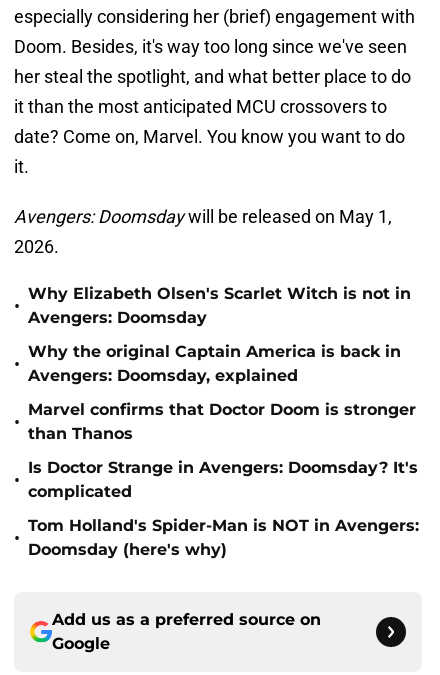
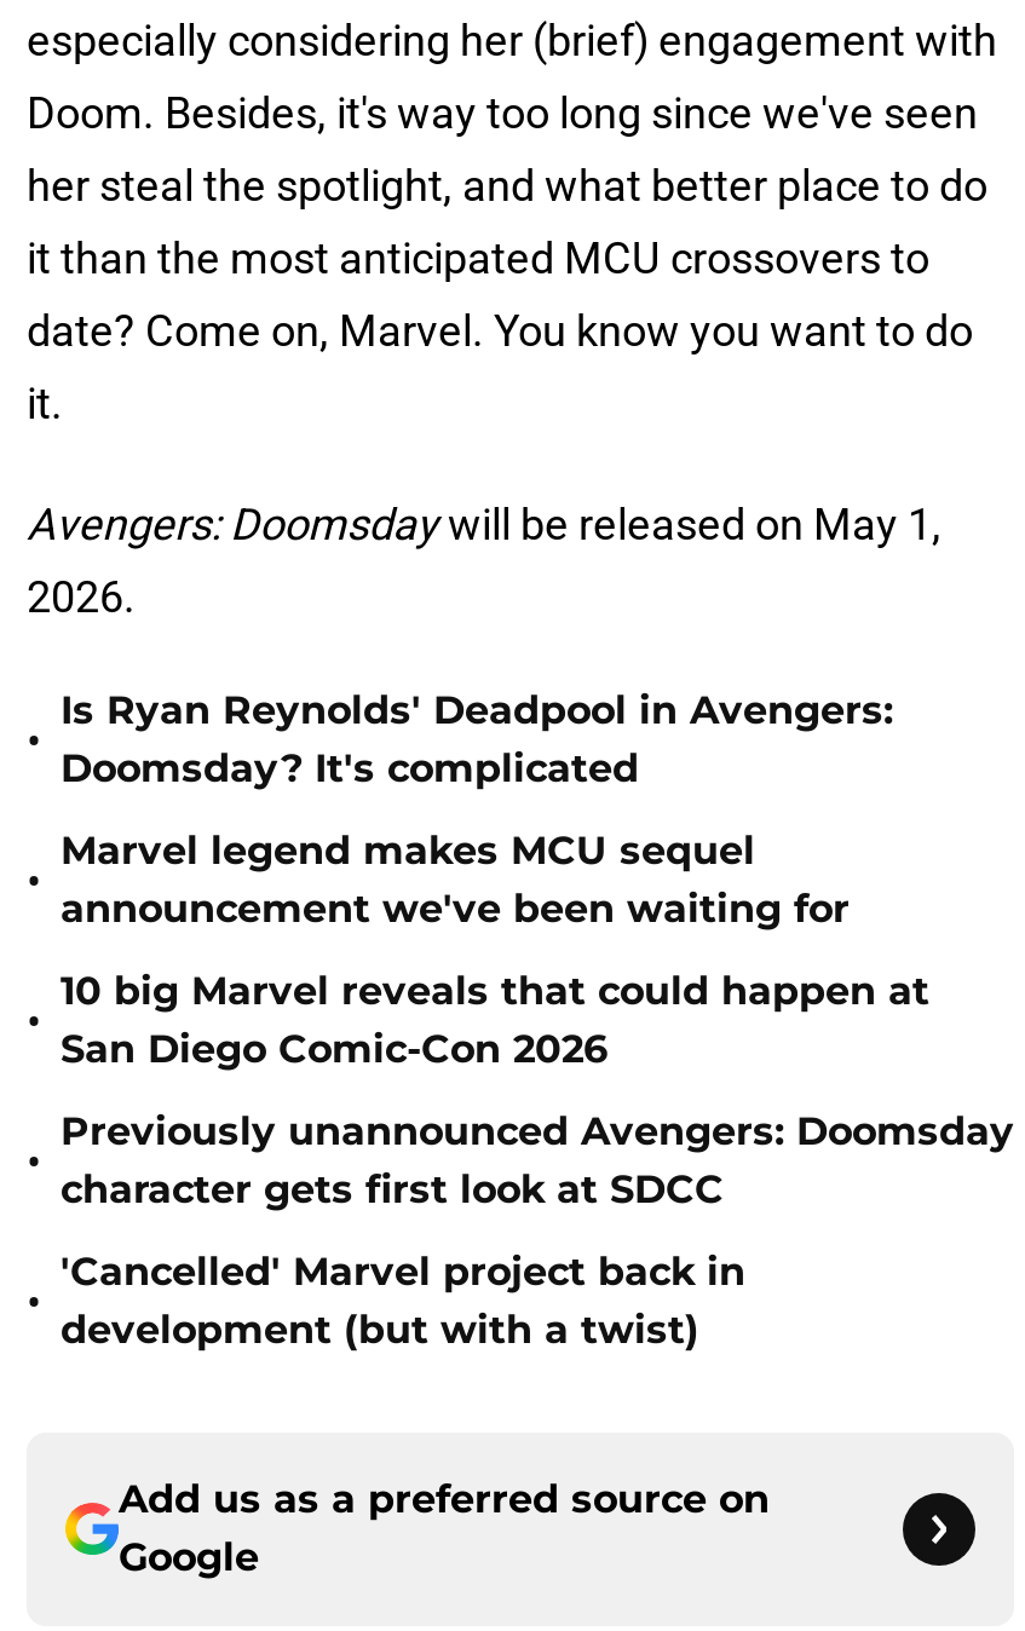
- Why Elizabeth Olsen's Scarlet Witch is not in
- Avengers: Doomsday
+ Is Ryan Reynolds' Deadpool in Avengers:
+ Doomsday? It's complicated

- Why the original Captain America is back in
- Avengers: Doomsday, explained
+ Marvel legend makes MCU sequel
+ announcement we've been waiting for

- Marvel confirms that Doctor Doom is stronger
- than Thanos
+ 10 big Marvel reveals that could happen at
+ San Diego Comic-Con 2026

- Is Doctor Strange in Avengers: Doomsday? It's
- complicated
+ Previously unannounced Avengers: Doomsday
+ character gets first look at SDCC

- Tom Holland's Spider-Man is NOT in Avengers:
- Doomsday (here's why)
+ 'Cancelled' Marvel project back in
+ development (but with a twist)
